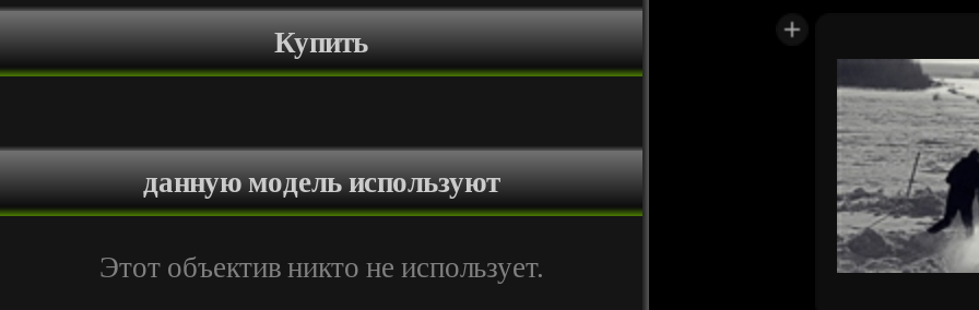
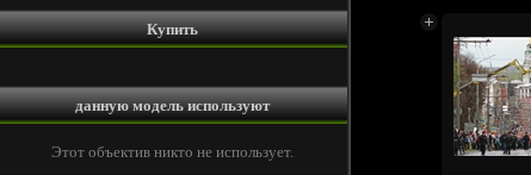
- [image]
+ [image]
